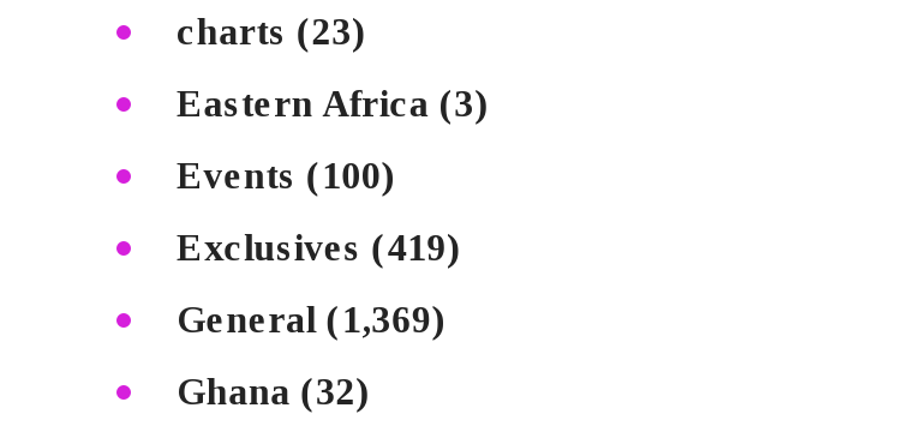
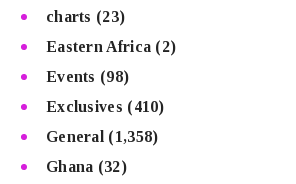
- Eastern Africa (3)
+ Eastern Africa (2)

- Events (100)
+ Events (98)

- Exclusives (419)
+ Exclusives (410)

- General (1,369)
+ General (1,358)
